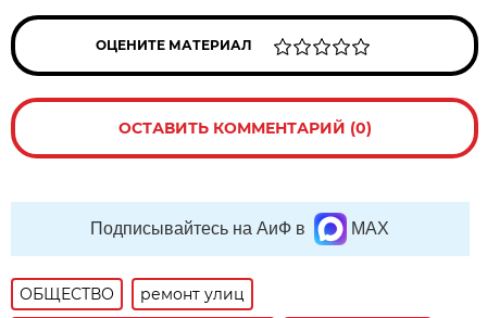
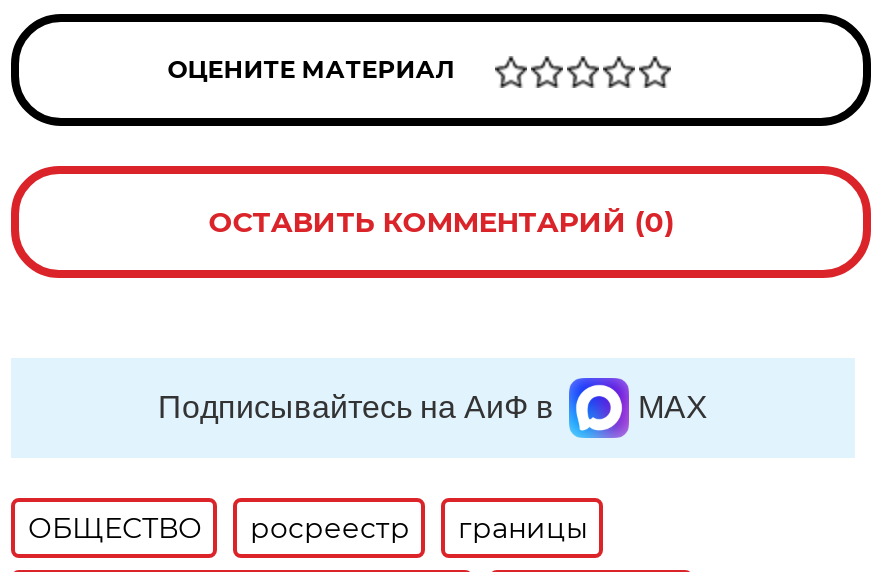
- ремонт улиц
+ росреестр
+ границы
